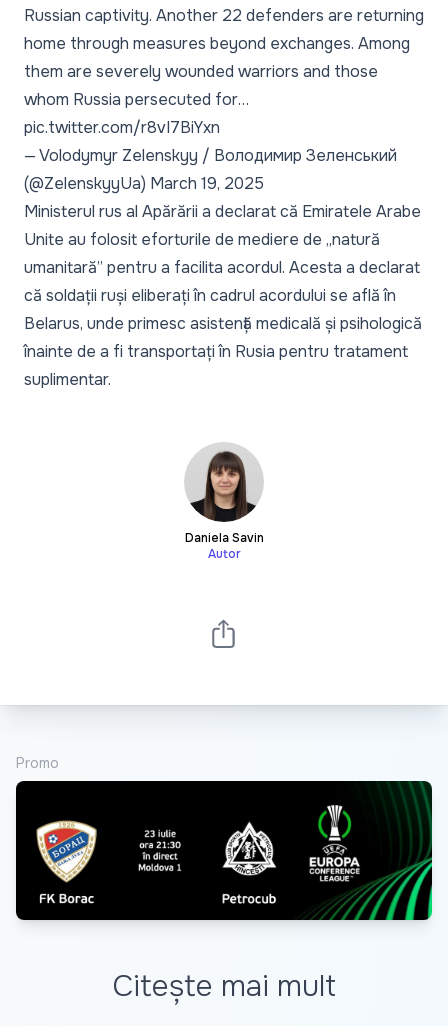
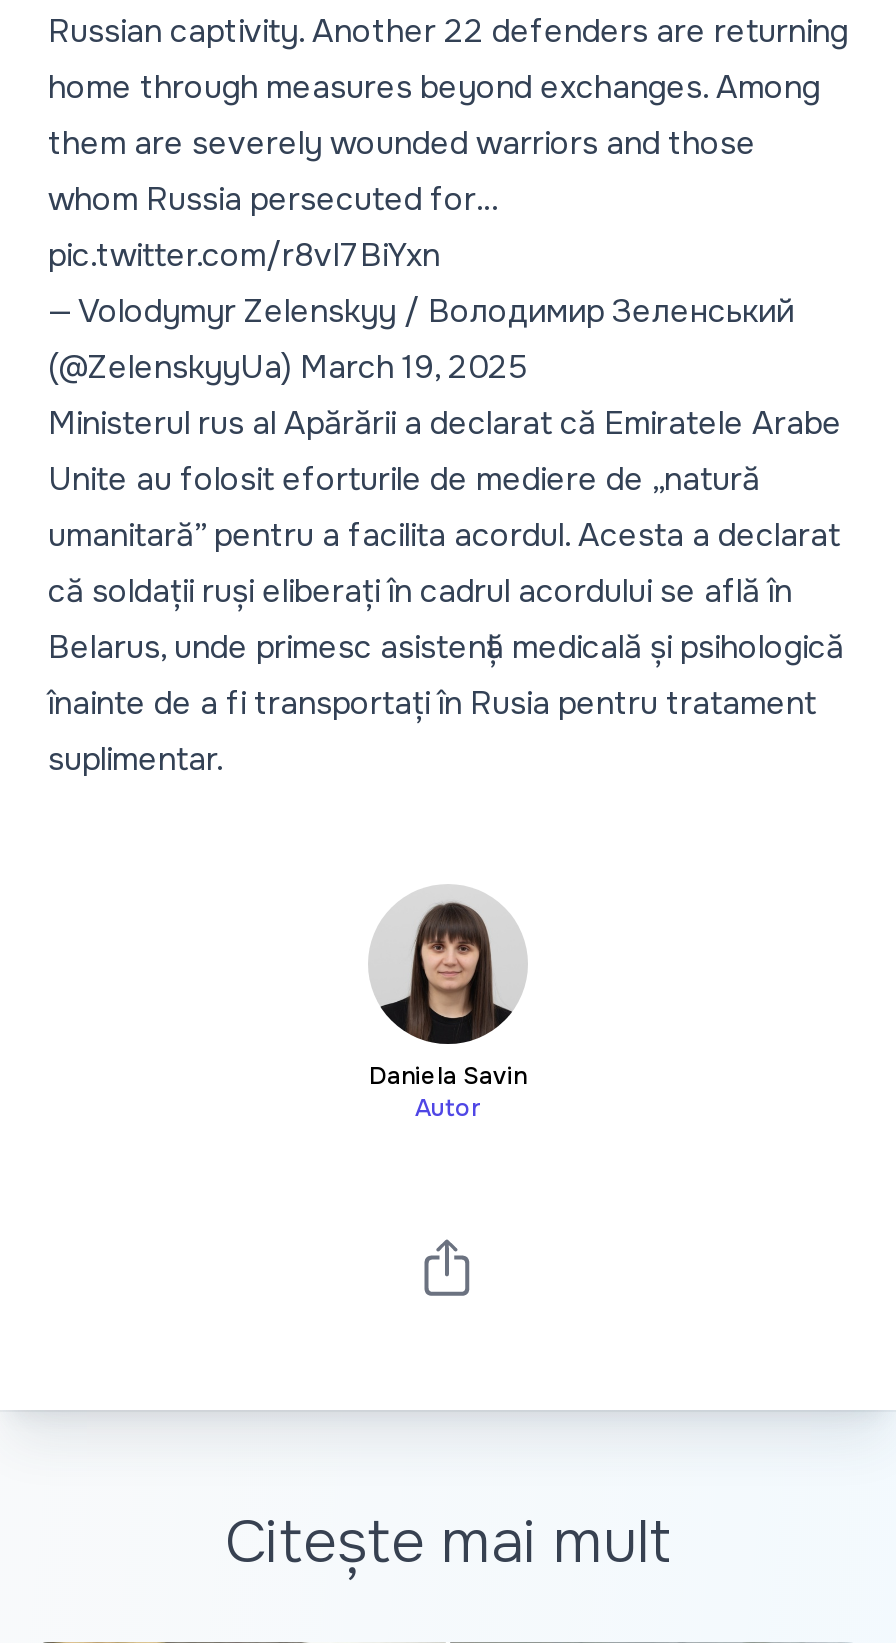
- Promo

- [image]
